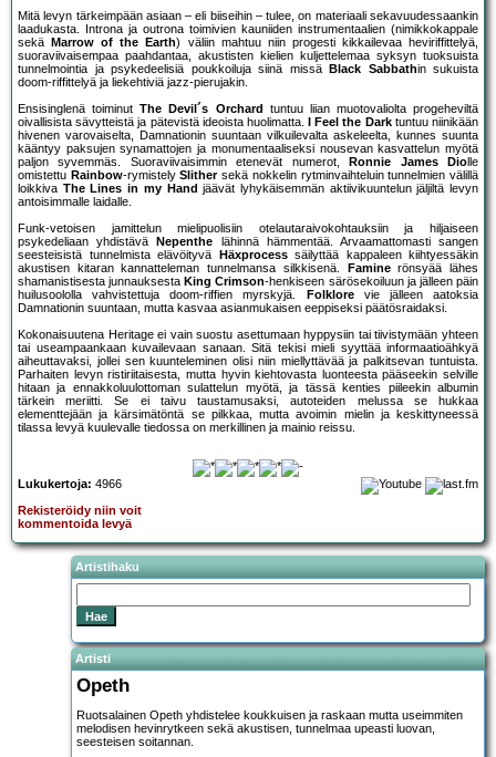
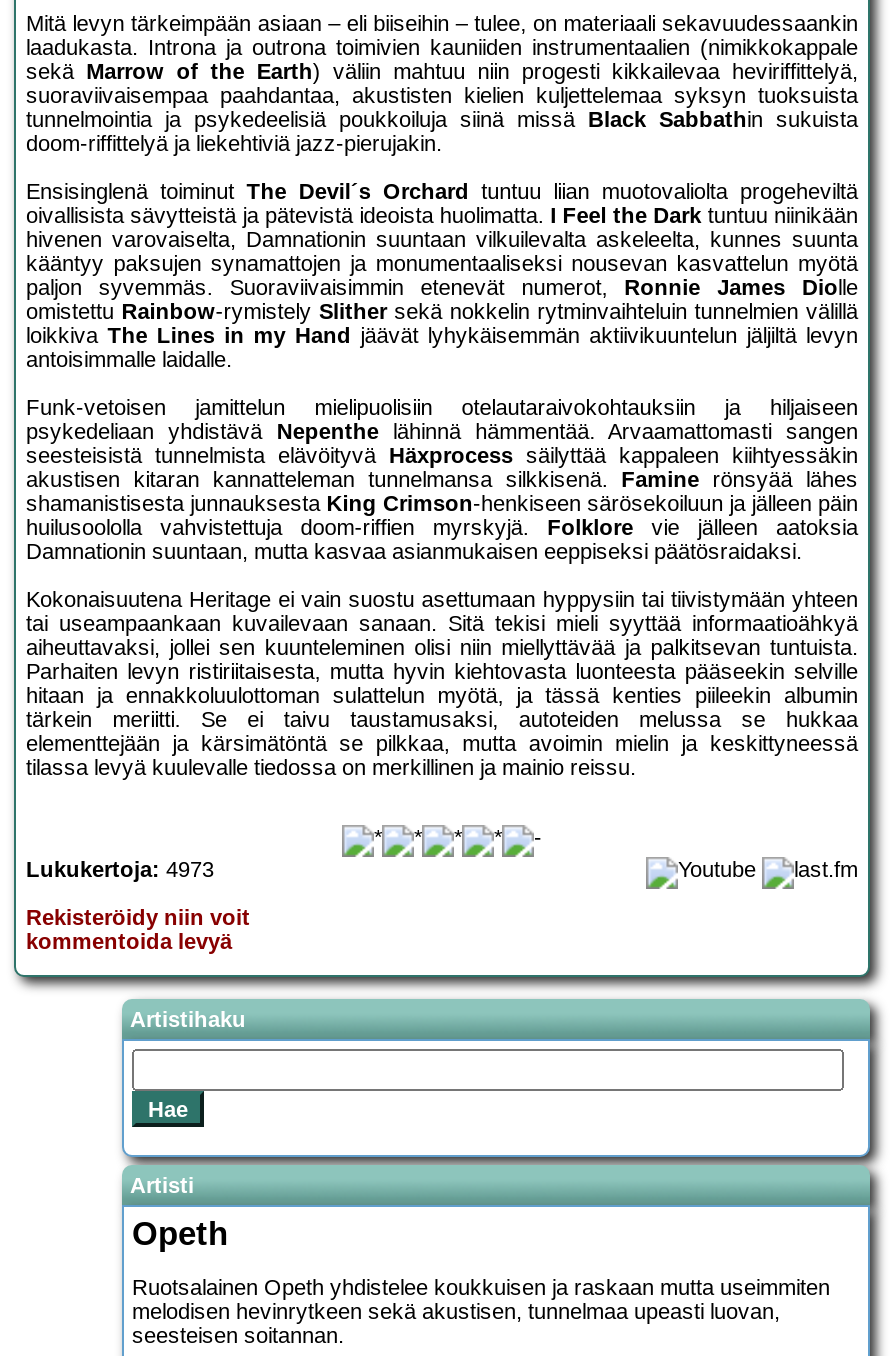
- Lukukertoja: 4966
+ Lukukertoja: 4973
